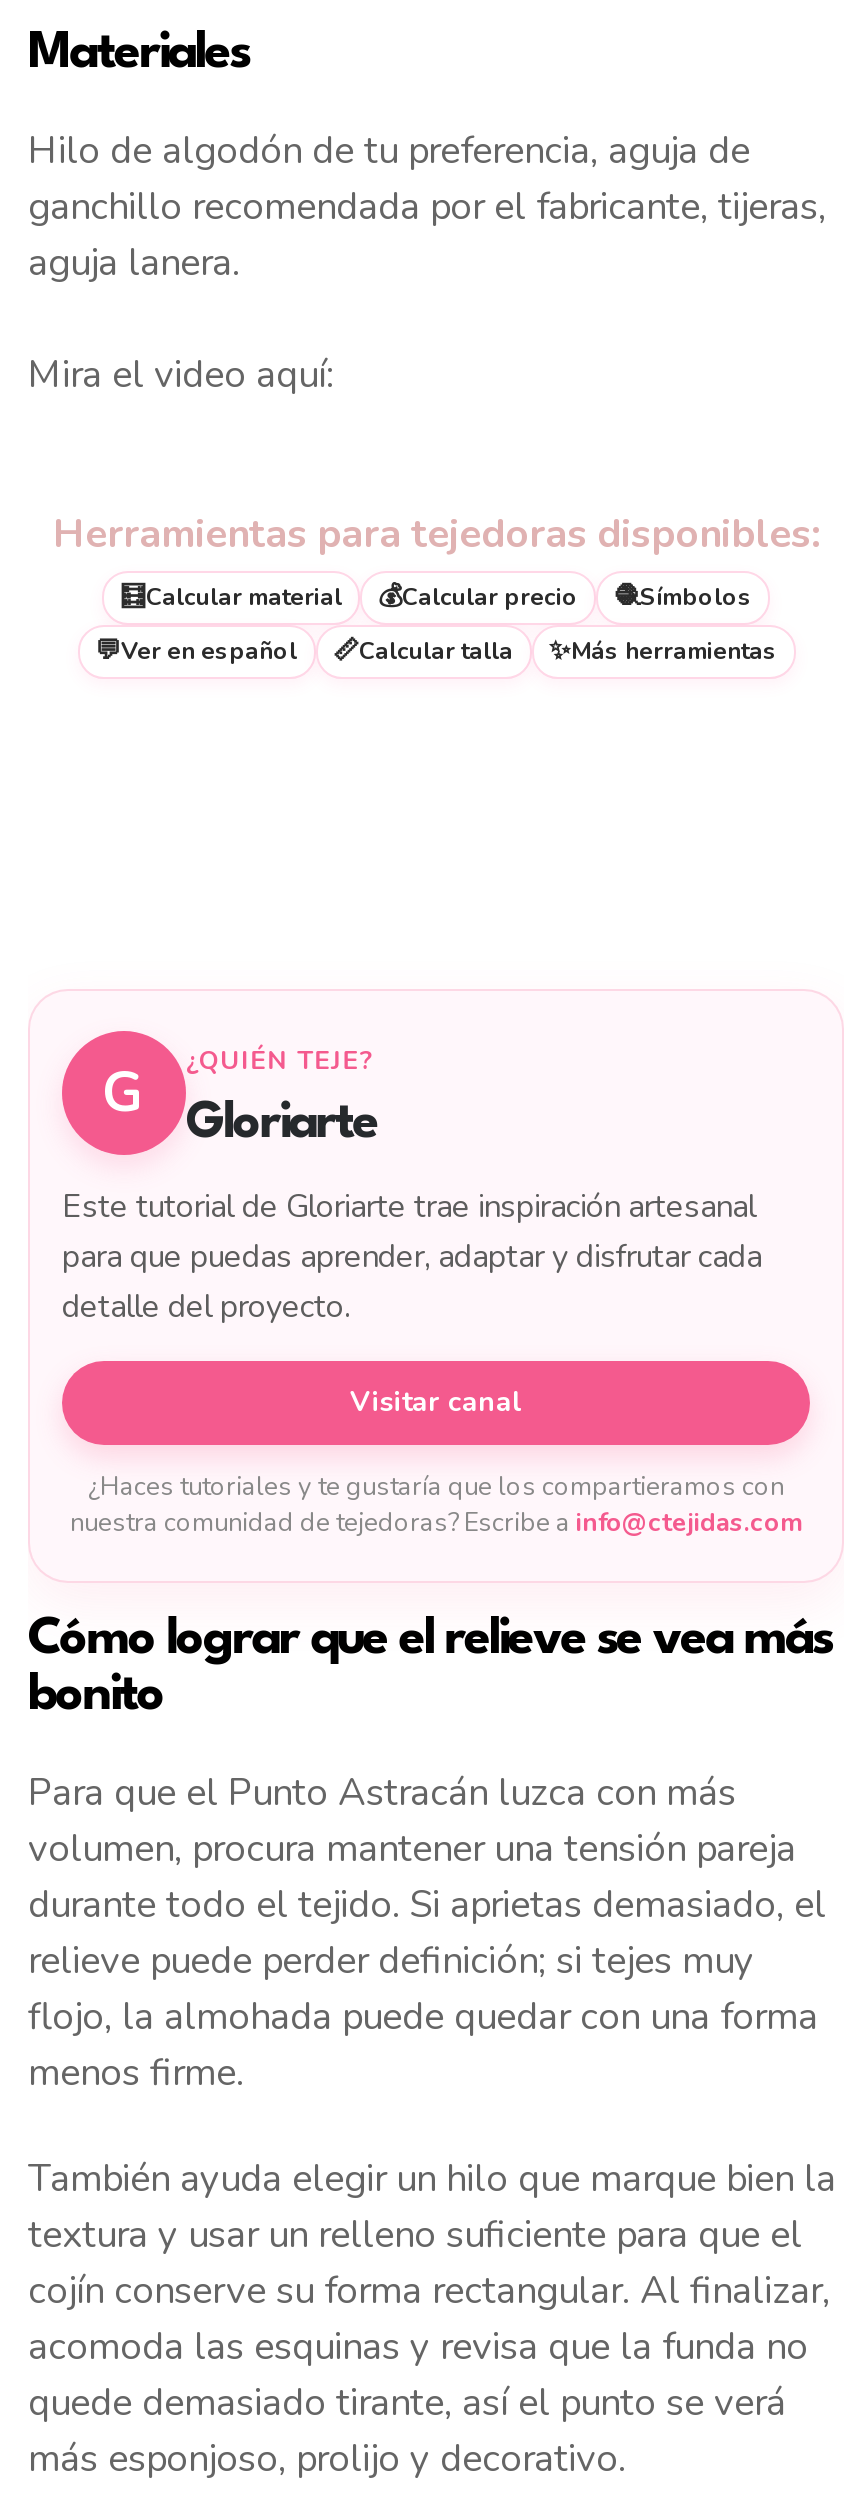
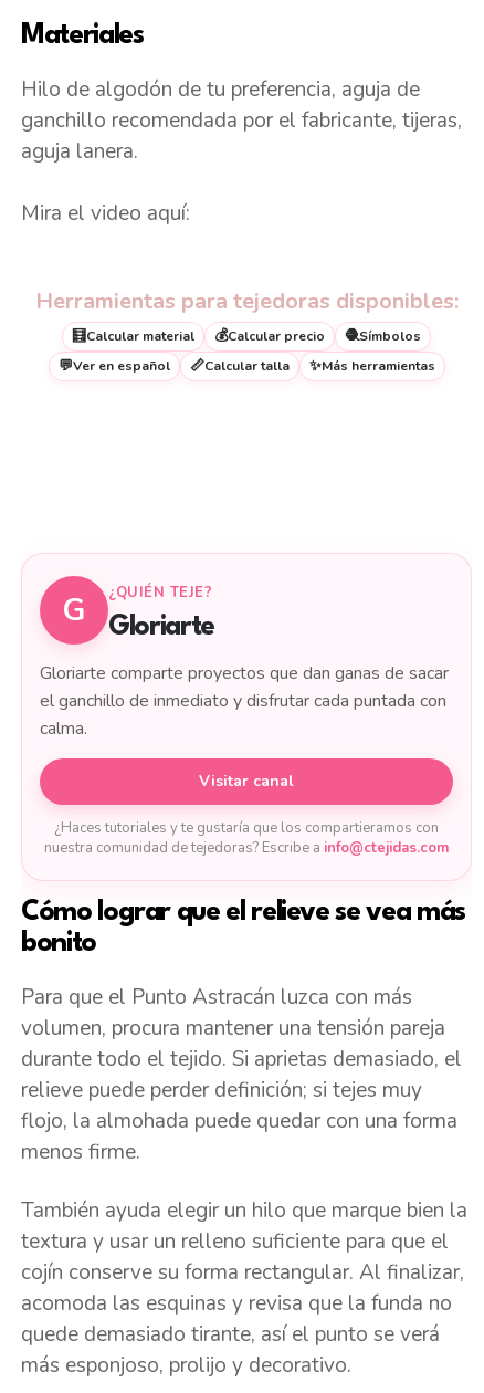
- Este tutorial de Gloriarte trae inspiración artesanal
- para que puedas aprender, adaptar y disfrutar cada
- detalle del proyecto.
+ Gloriarte comparte proyectos que dan ganas de sacar
+ el ganchillo de inmediato y disfrutar cada puntada con
+ calma.
